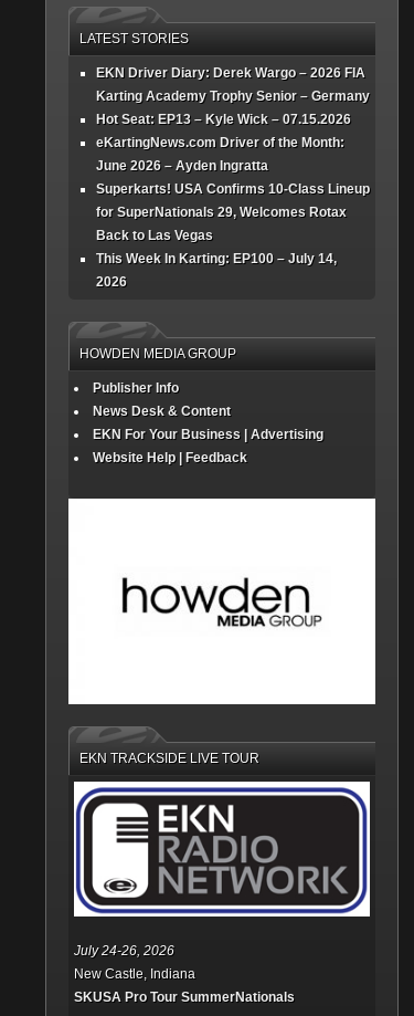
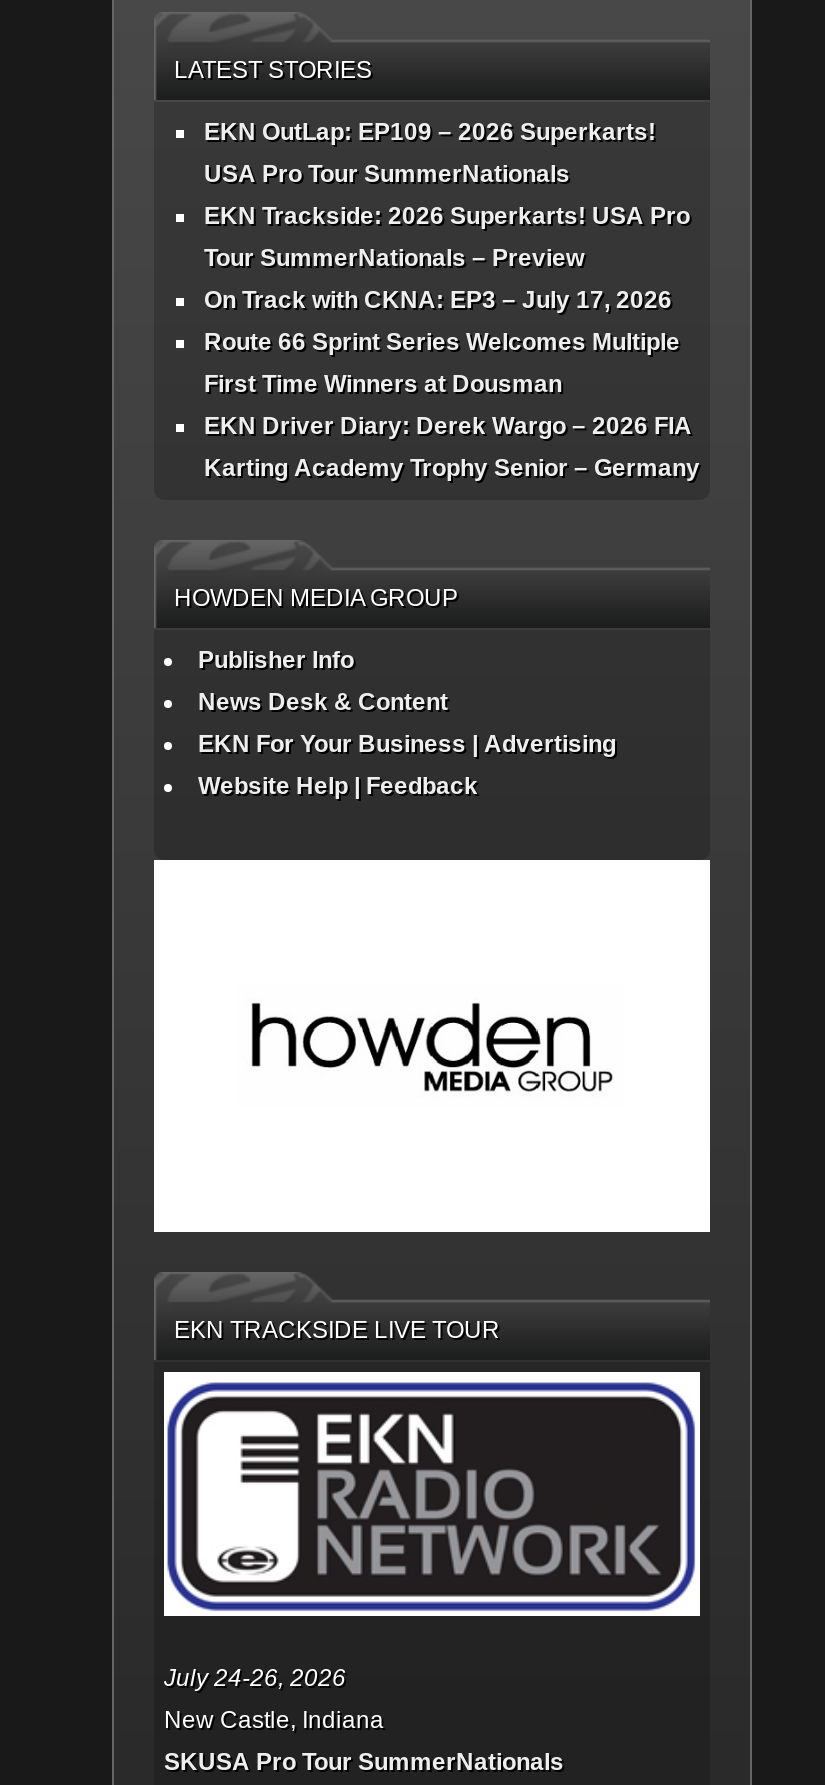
+ EKN OutLap: EP109 – 2026 Superkarts!
+ USA Pro Tour SummerNationals
+ EKN Trackside: 2026 Superkarts! USA Pro
+ Tour SummerNationals – Preview
+ On Track with CKNA: EP3 – July 17, 2026
+ Route 66 Sprint Series Welcomes Multiple
+ First Time Winners at Dousman

moved down: EKN Driver Diary: Derek Wargo – 2026 FIA | Karting Academy Trophy Senior – Germany

- Hot Seat: EP13 – Kyle Wick – 07.15.2026
- eKartingNews.com Driver of the Month:
- June 2026 – Ayden Ingratta
- Superkarts! USA Confirms 10-Class Lineup
- for SuperNationals 29, Welcomes Rotax
- Back to Las Vegas
- This Week In Karting: EP100 – July 14,
- 2026
